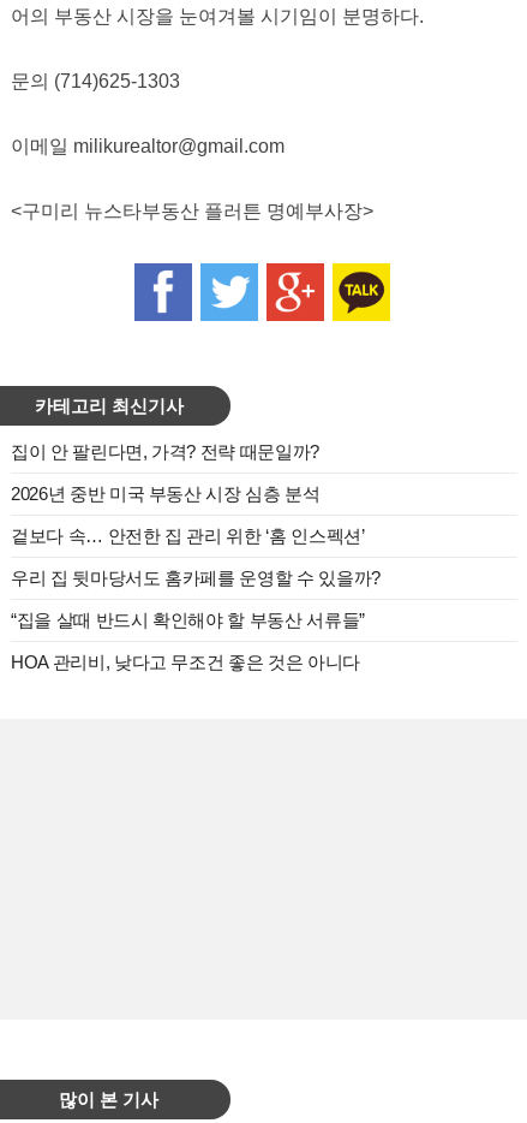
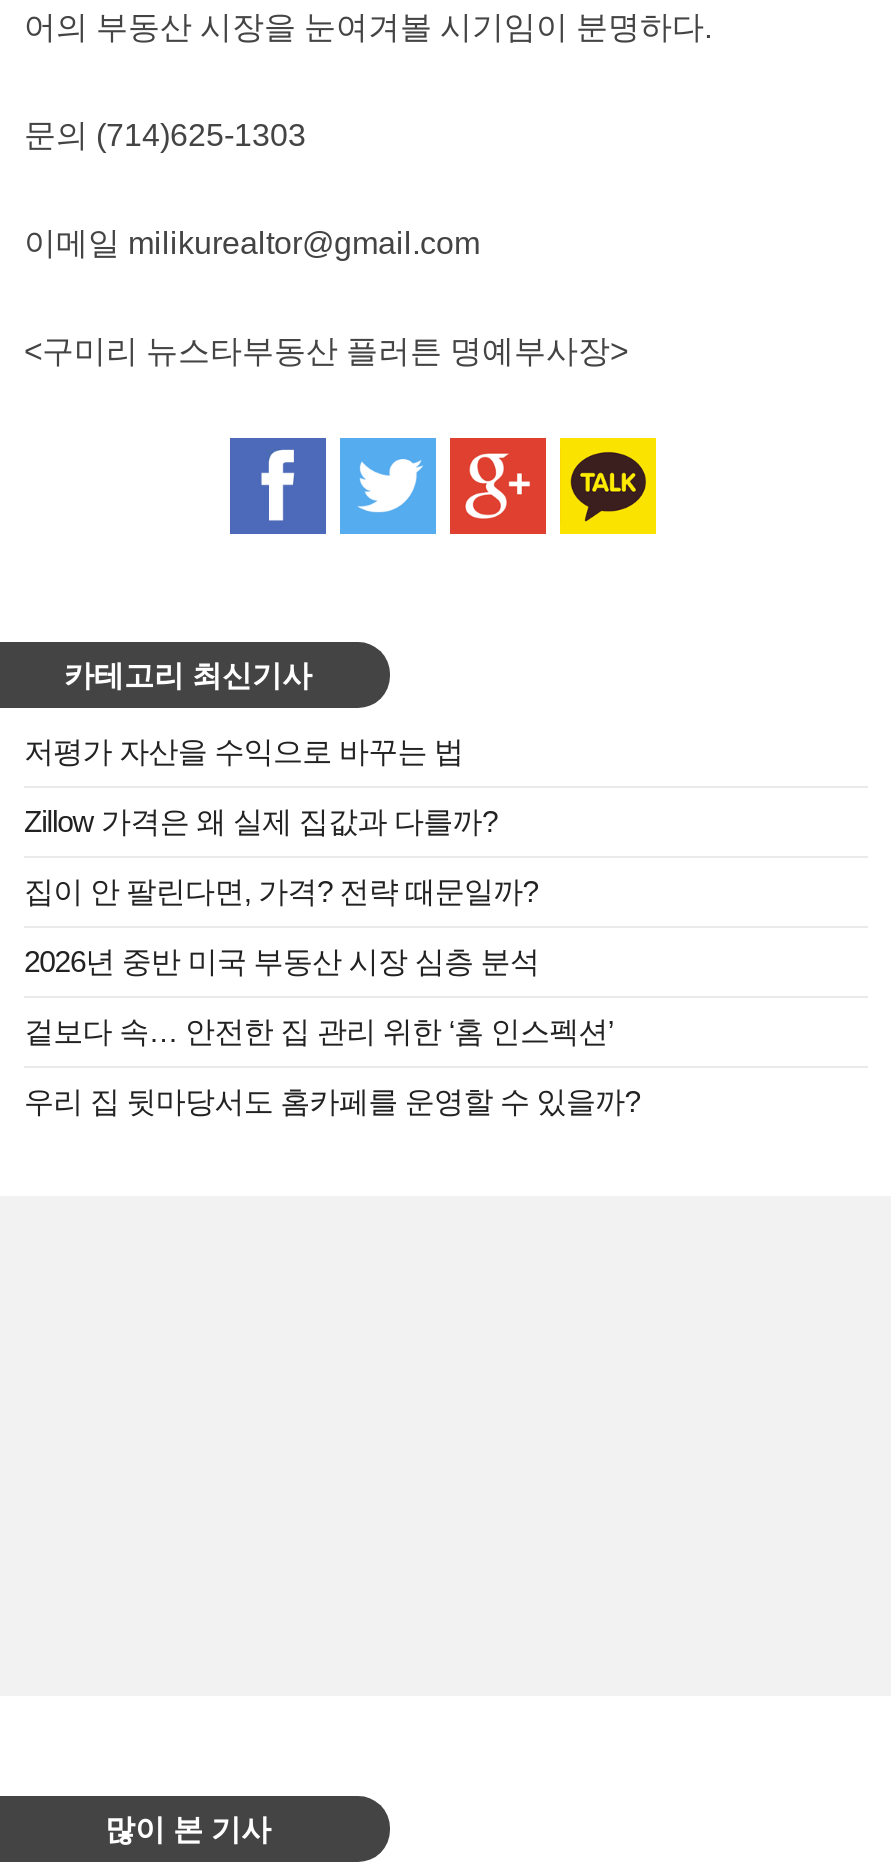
+ 저평가 자산을 수익으로 바꾸는 법
+ Zillow 가격은 왜 실제 집값과 다를까?

moved down: 집이 안 팔린다면, 가격? 전략 때문일까? | 2026년 중반 미국 부동산 시장 심층 분석 | 겉보다 속… 안전한 집 관리 위한 ‘홈 인스펙션’ | 우리 집 뒷마당서도 홈카페를 운영할 수 있을까?

- “집을 살때 반드시 확인해야 할 부동산 서류들”
- HOA 관리비, 낮다고 무조건 좋은 것은 아니다
